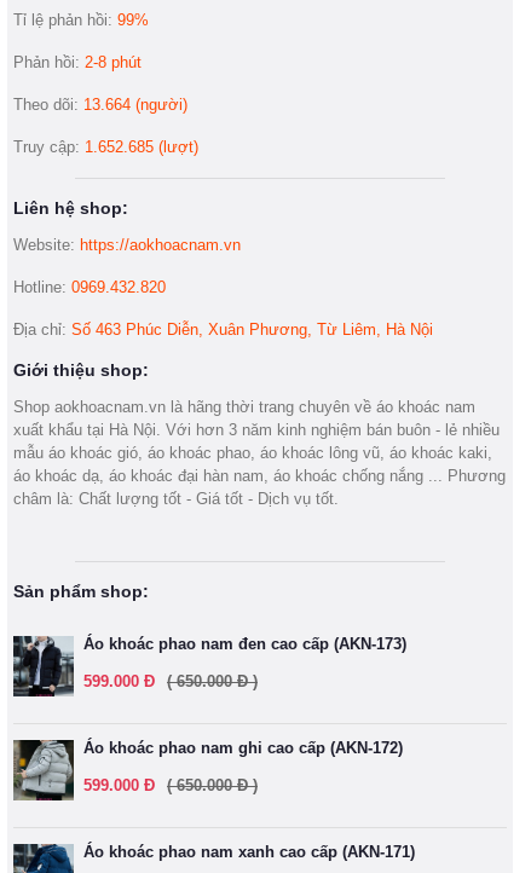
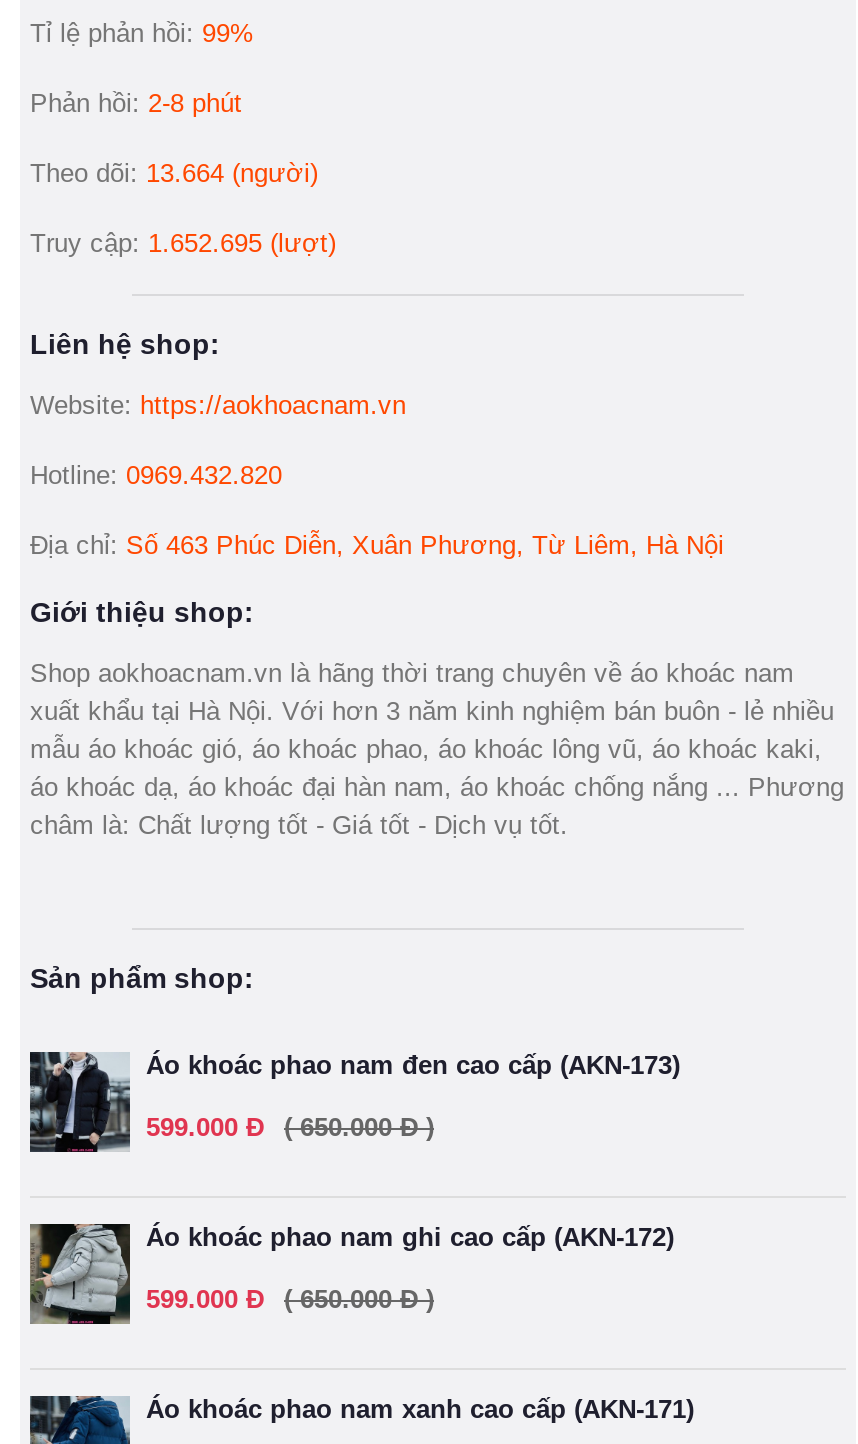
- Truy cập: 1.652.685 (lượt)
+ Truy cập: 1.652.695 (lượt)
